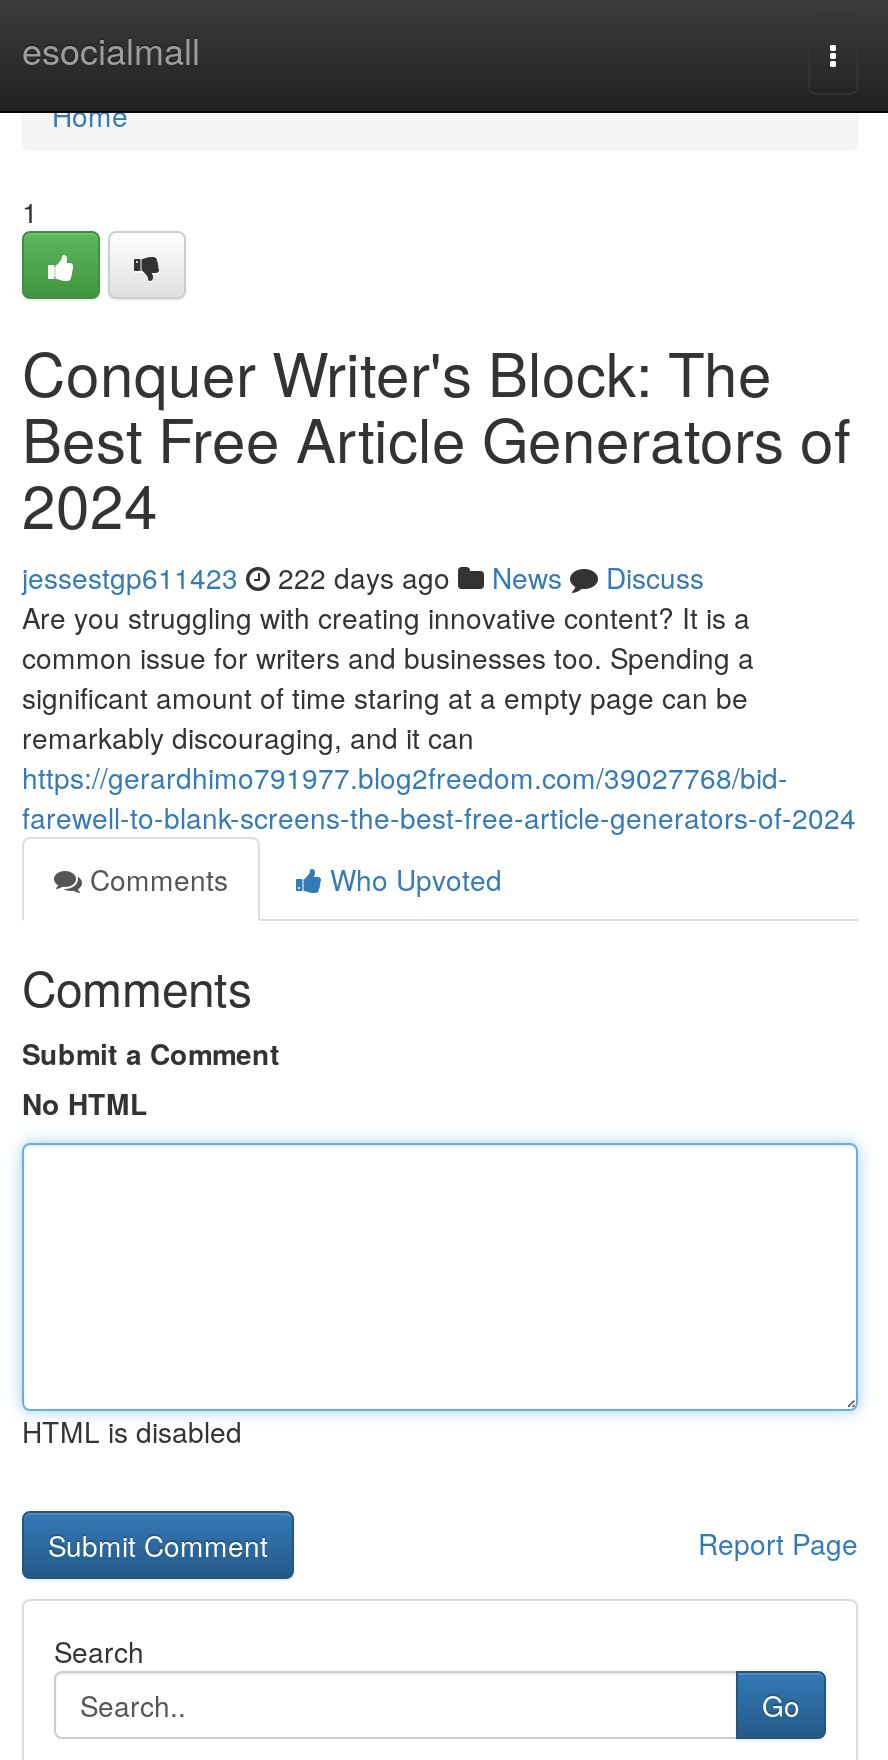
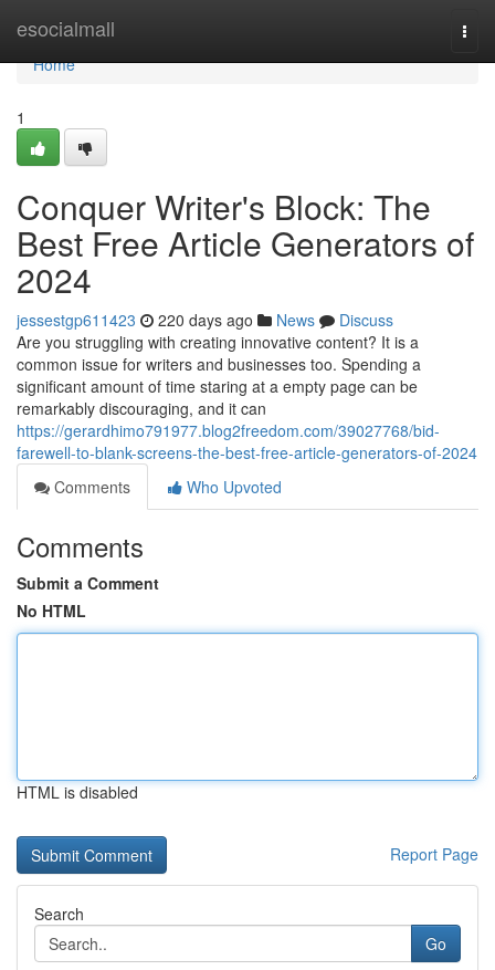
- jessestgp611423 222 days ago News Discuss
+ jessestgp611423 220 days ago News Discuss
